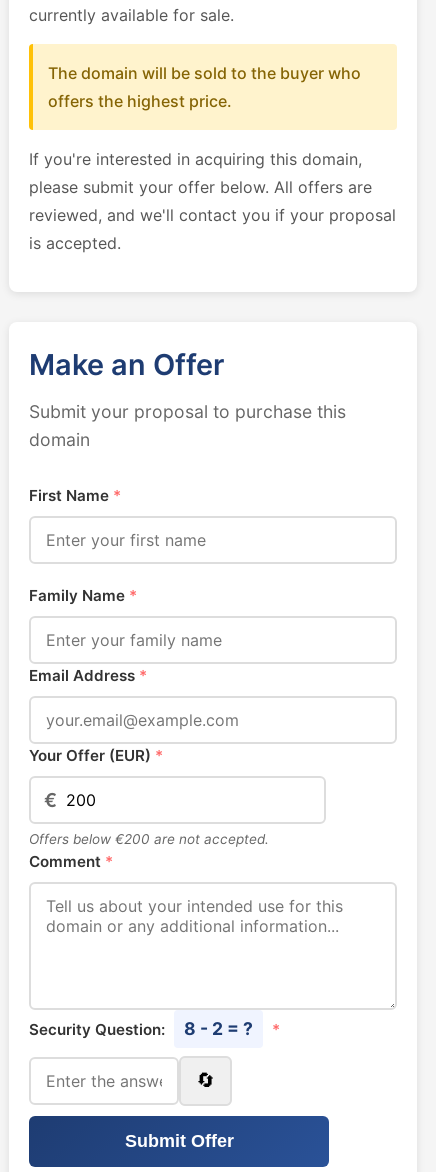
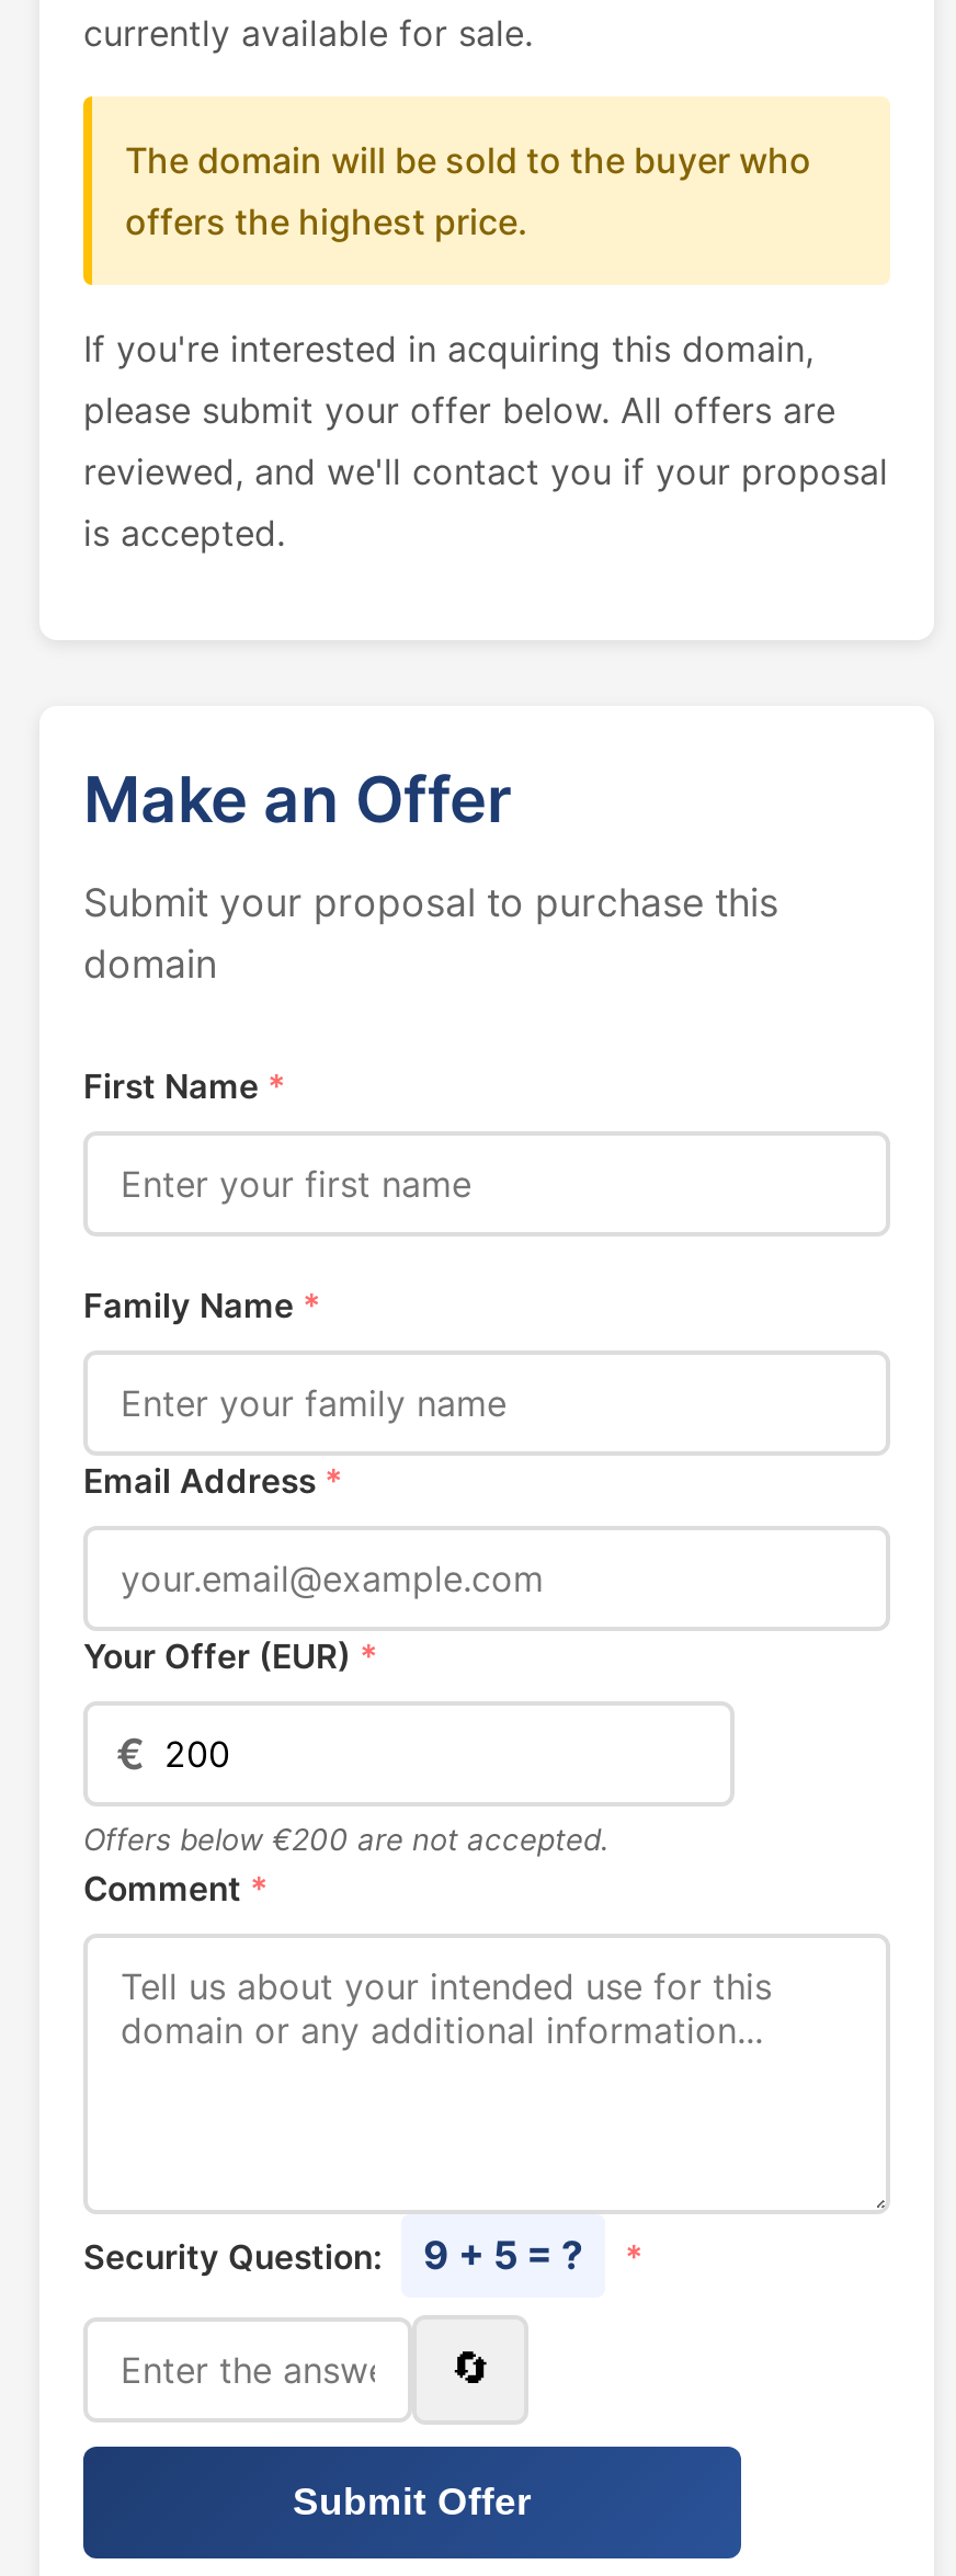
- 8 - 2 = ?
+ 9 + 5 = ?
